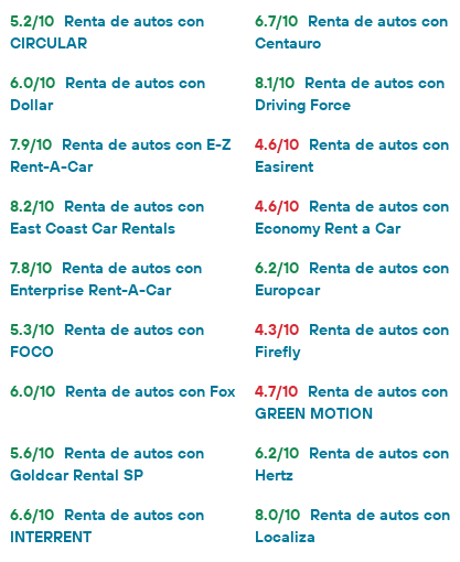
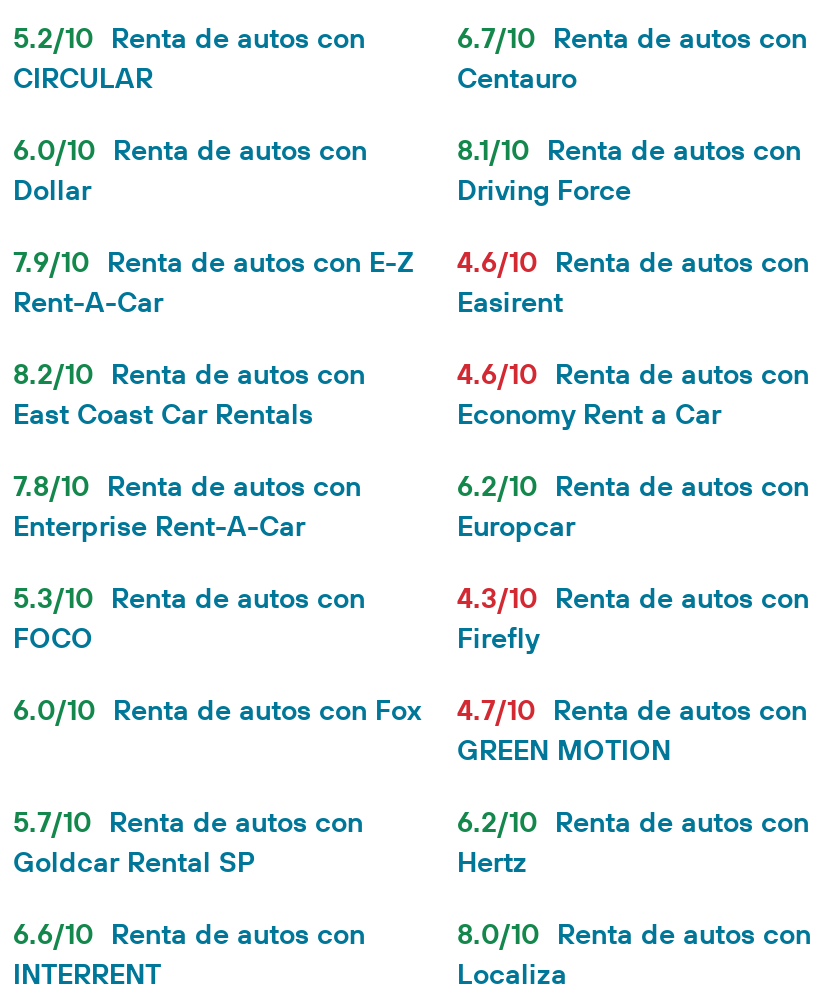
- 5.6/10 Renta de autos con
+ 5.7/10 Renta de autos con
